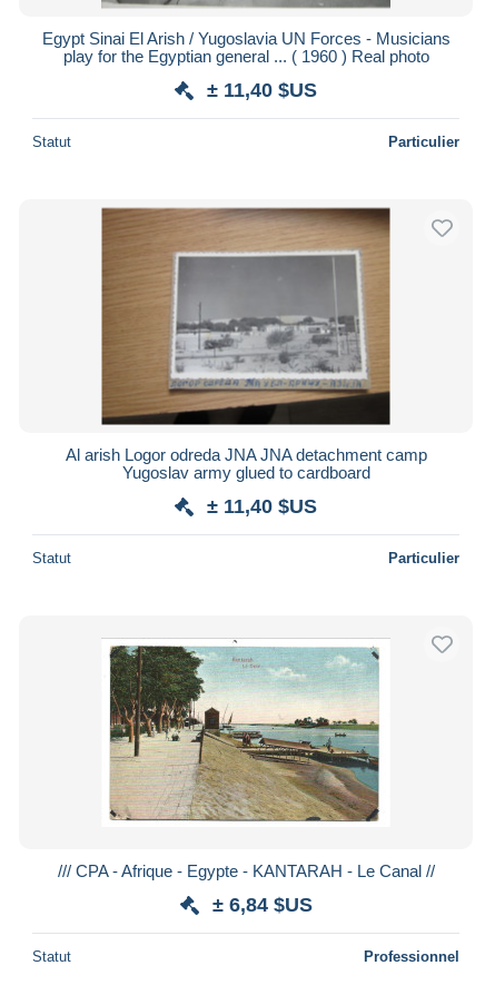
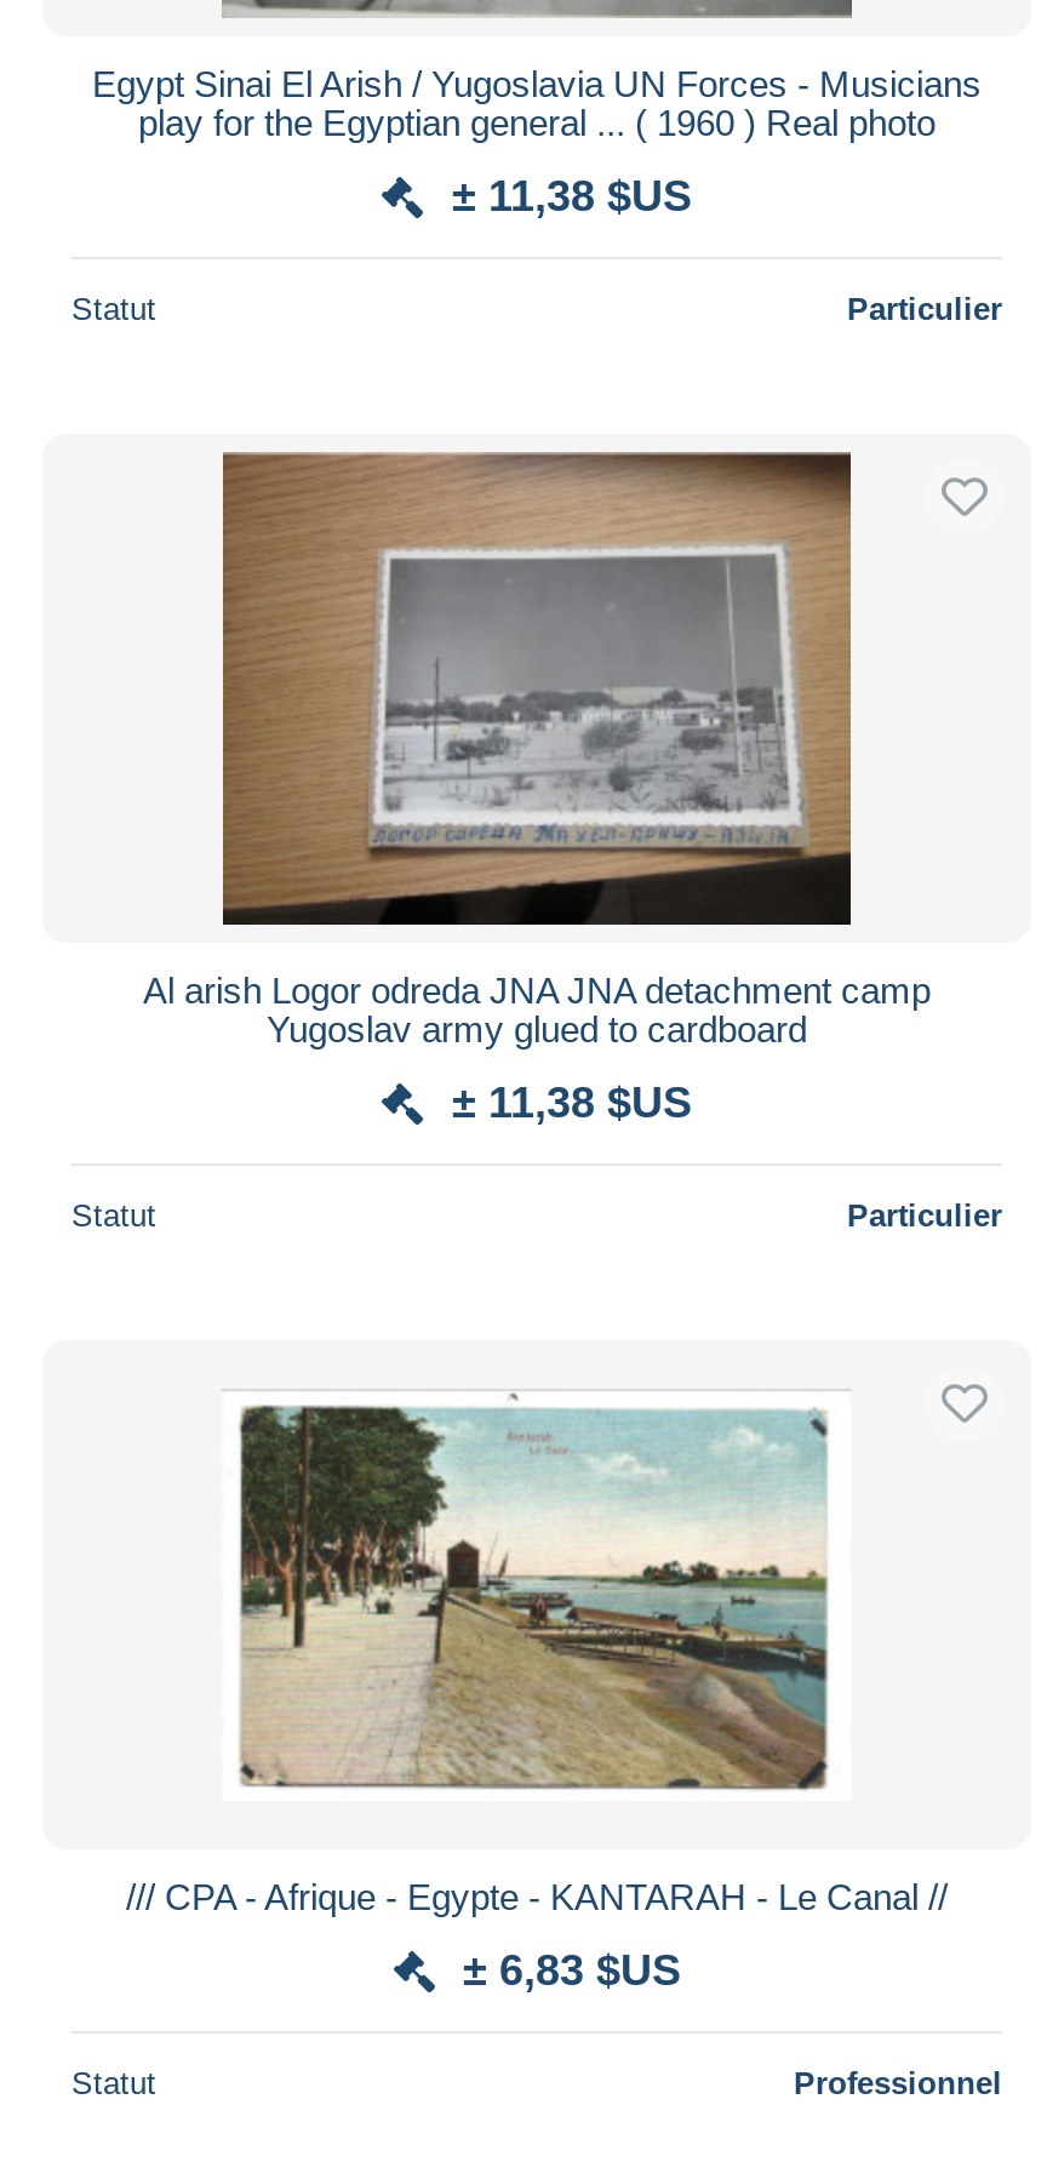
- ± 11,40 $US
+ ± 11,38 $US

- ± 11,40 $US
+ ± 11,38 $US

- ± 6,84 $US
+ ± 6,83 $US
